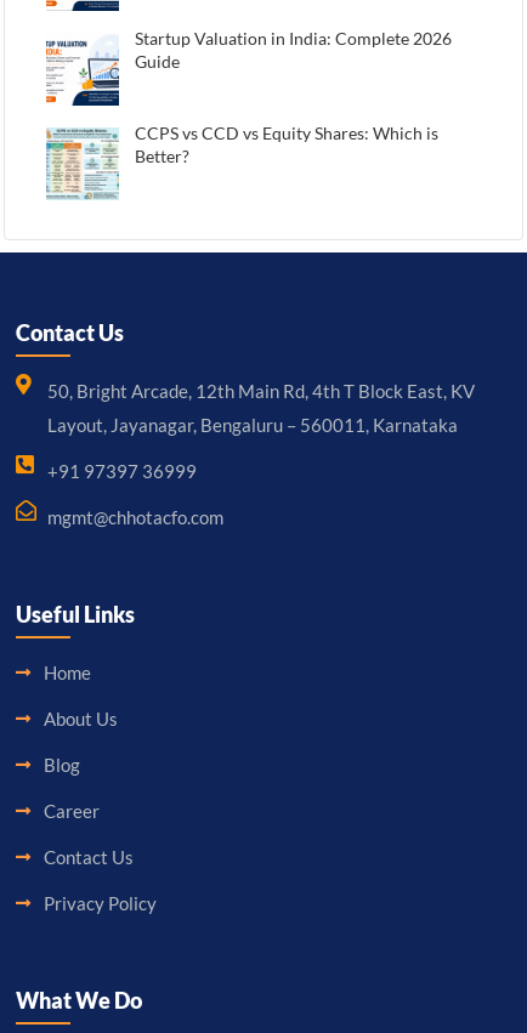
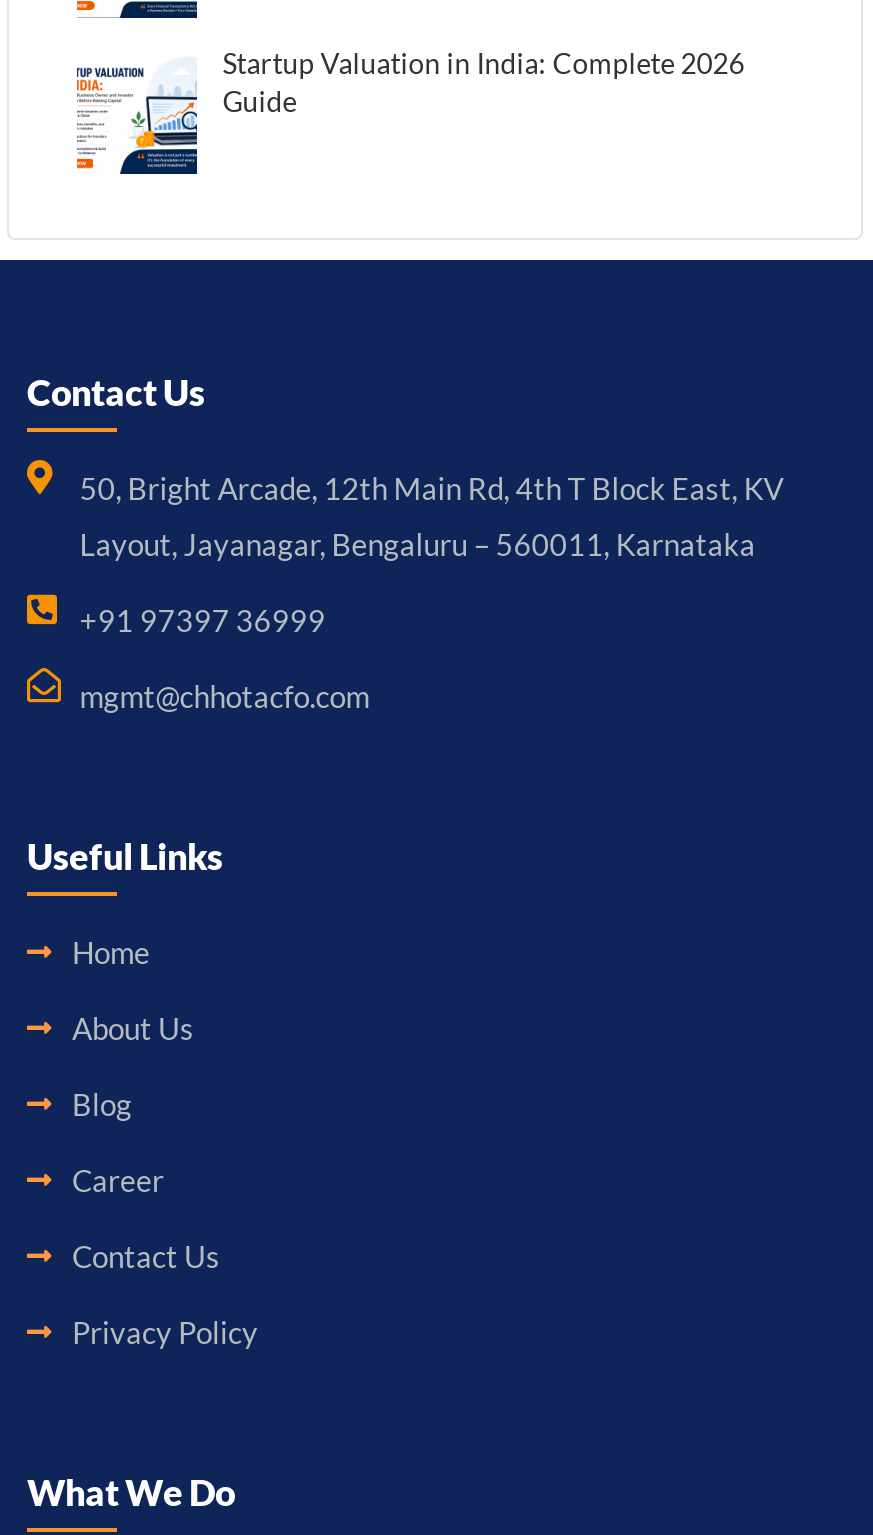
- [image]
- CCPS vs CCD vs Equity Shares: Which is
- Better?
